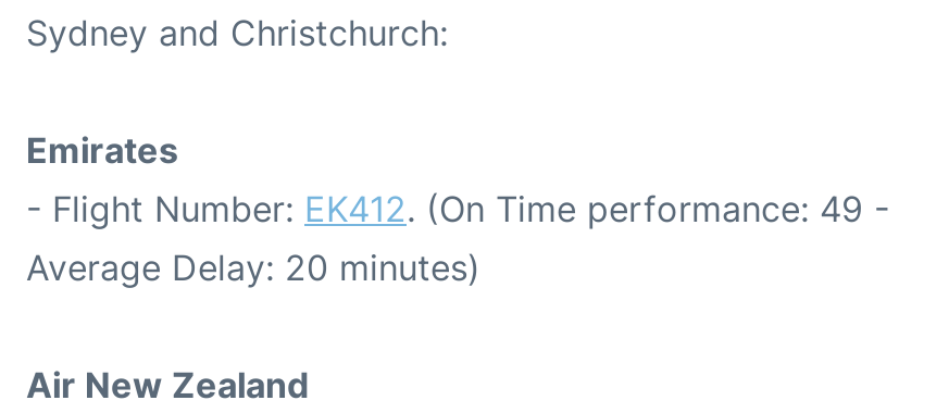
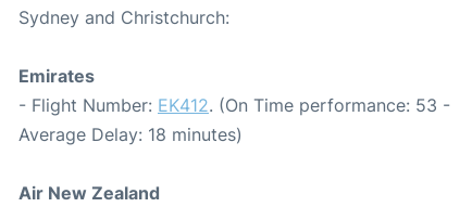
- - Flight Number: EK412. (On Time performance: 49 -
+ - Flight Number: EK412. (On Time performance: 53 -

- Average Delay: 20 minutes)
+ Average Delay: 18 minutes)
